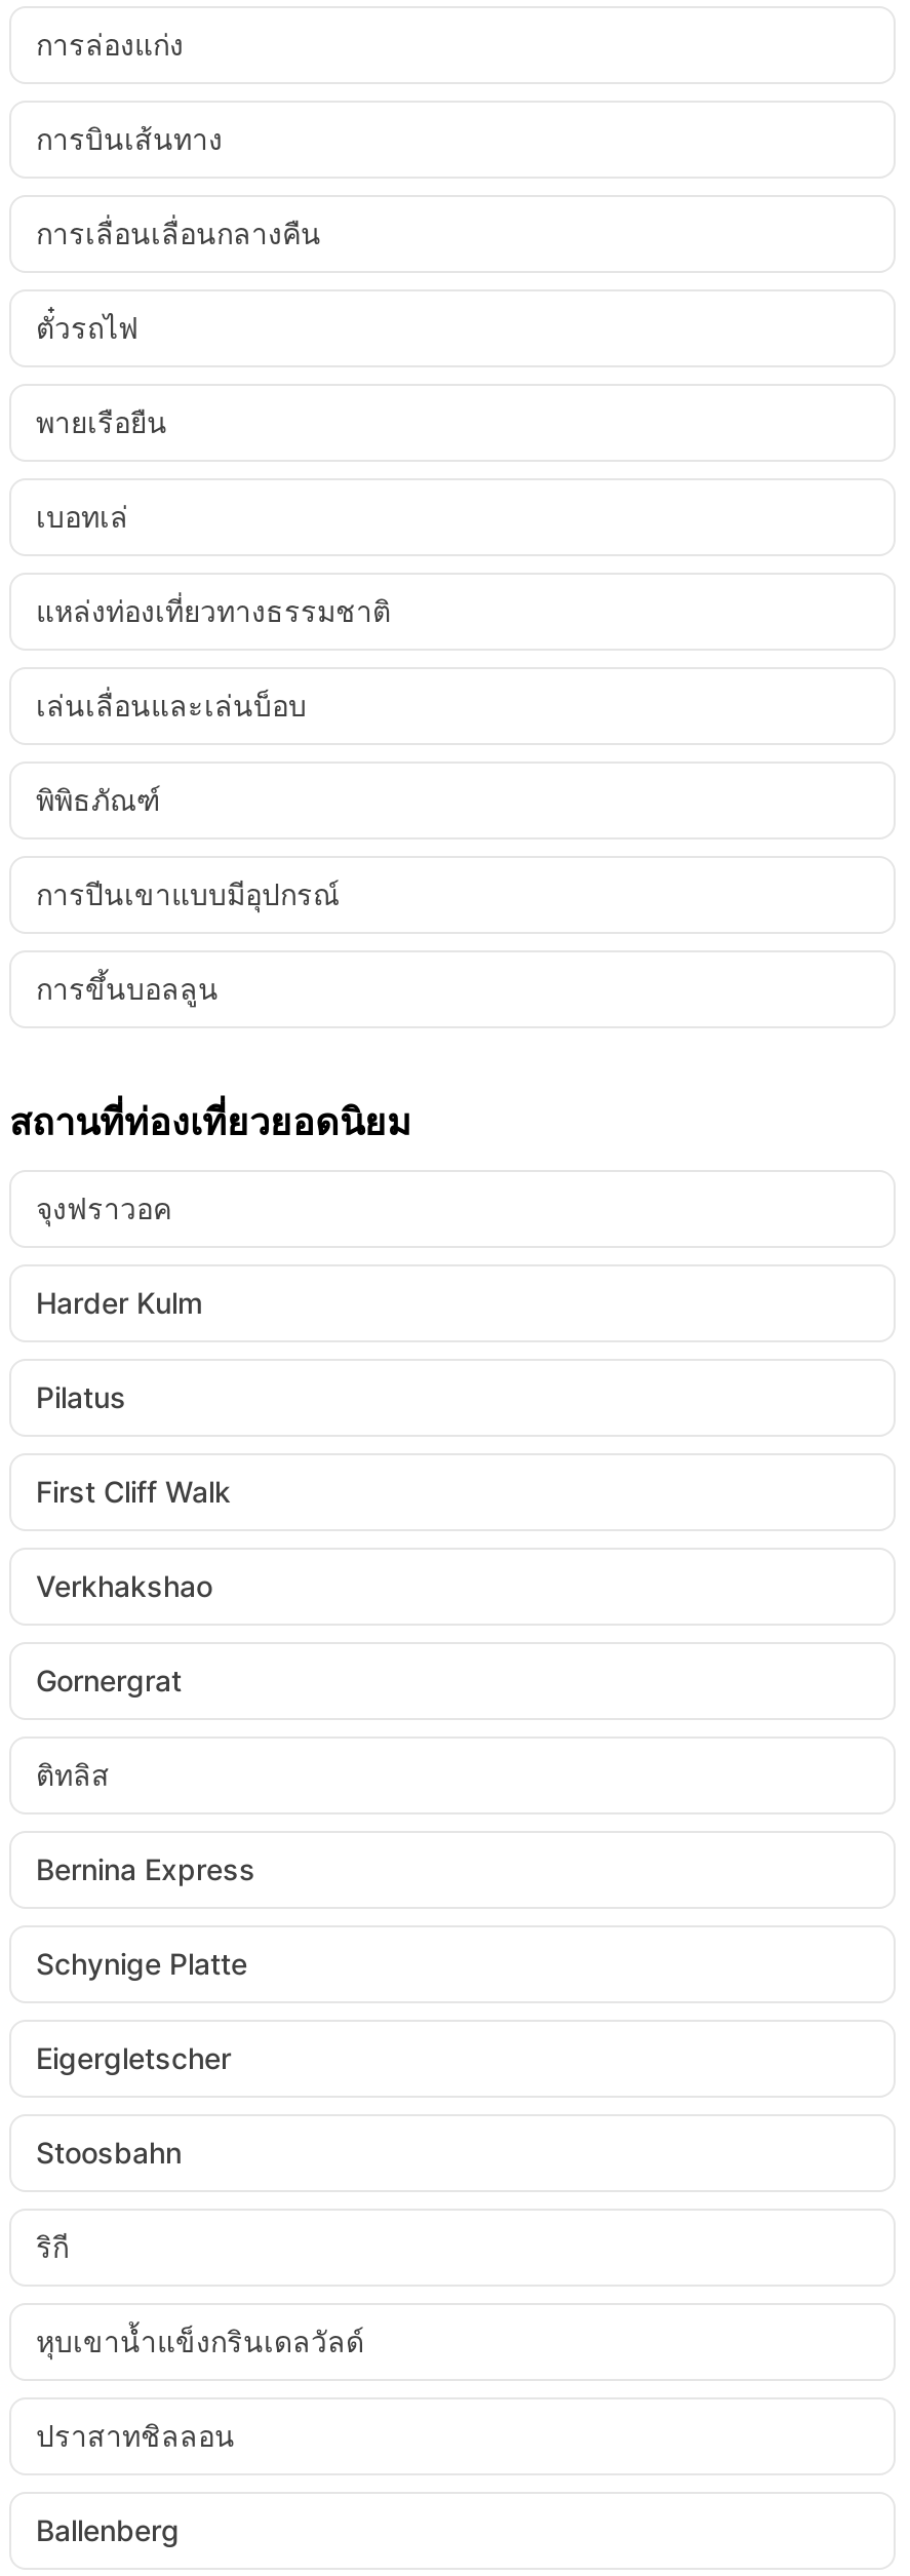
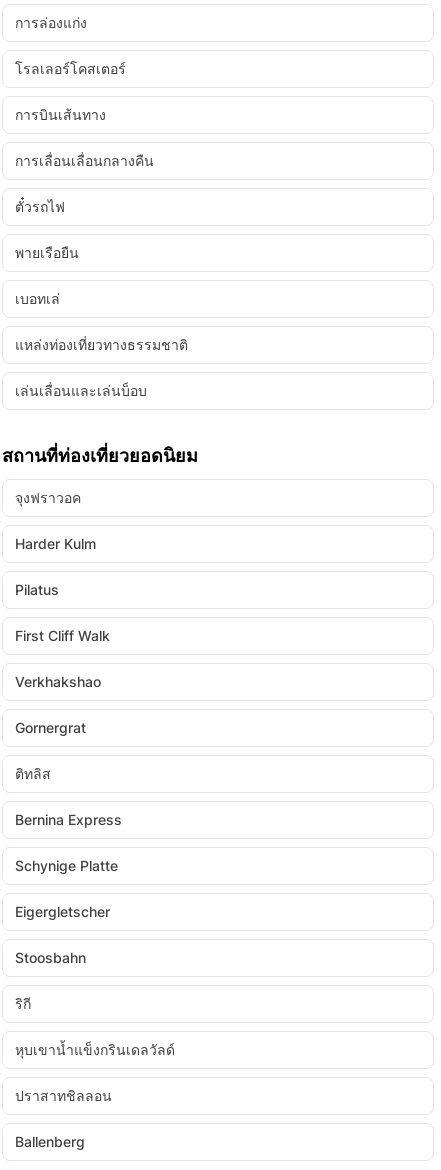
+ โรลเลอร์โคสเตอร์

moved down: การบินเส้นทาง | การเลื่อนเลื่อนกลางคืน | ตั๋วรถไฟ | พายเรือยืน | เบอทเล่ | แหล่งท่องเที่ยวทางธรรมชาติ | เล่นเลื่อนและเล่นบ็อบ

- พิพิธภัณฑ์
- การปีนเขาแบบมีอุปกรณ์
- การขึ้นบอลลูน
